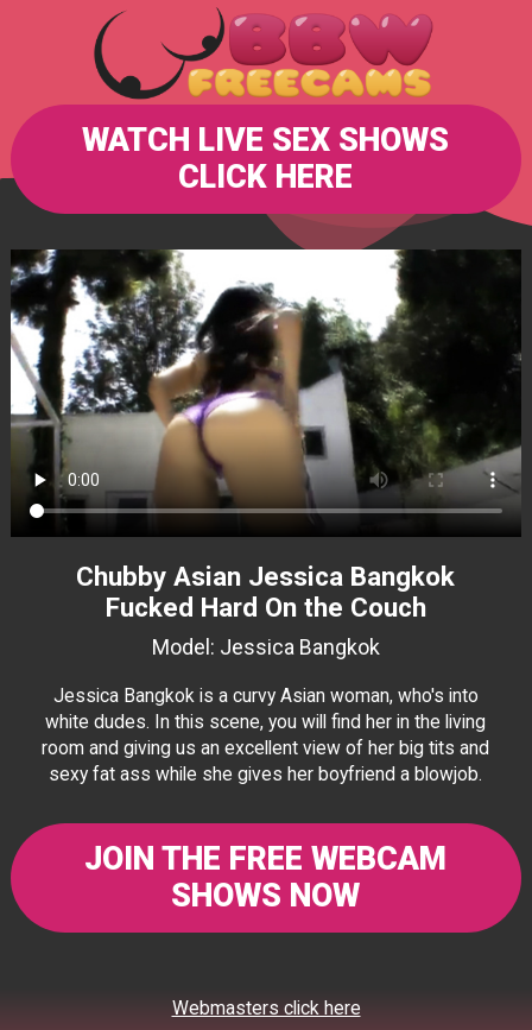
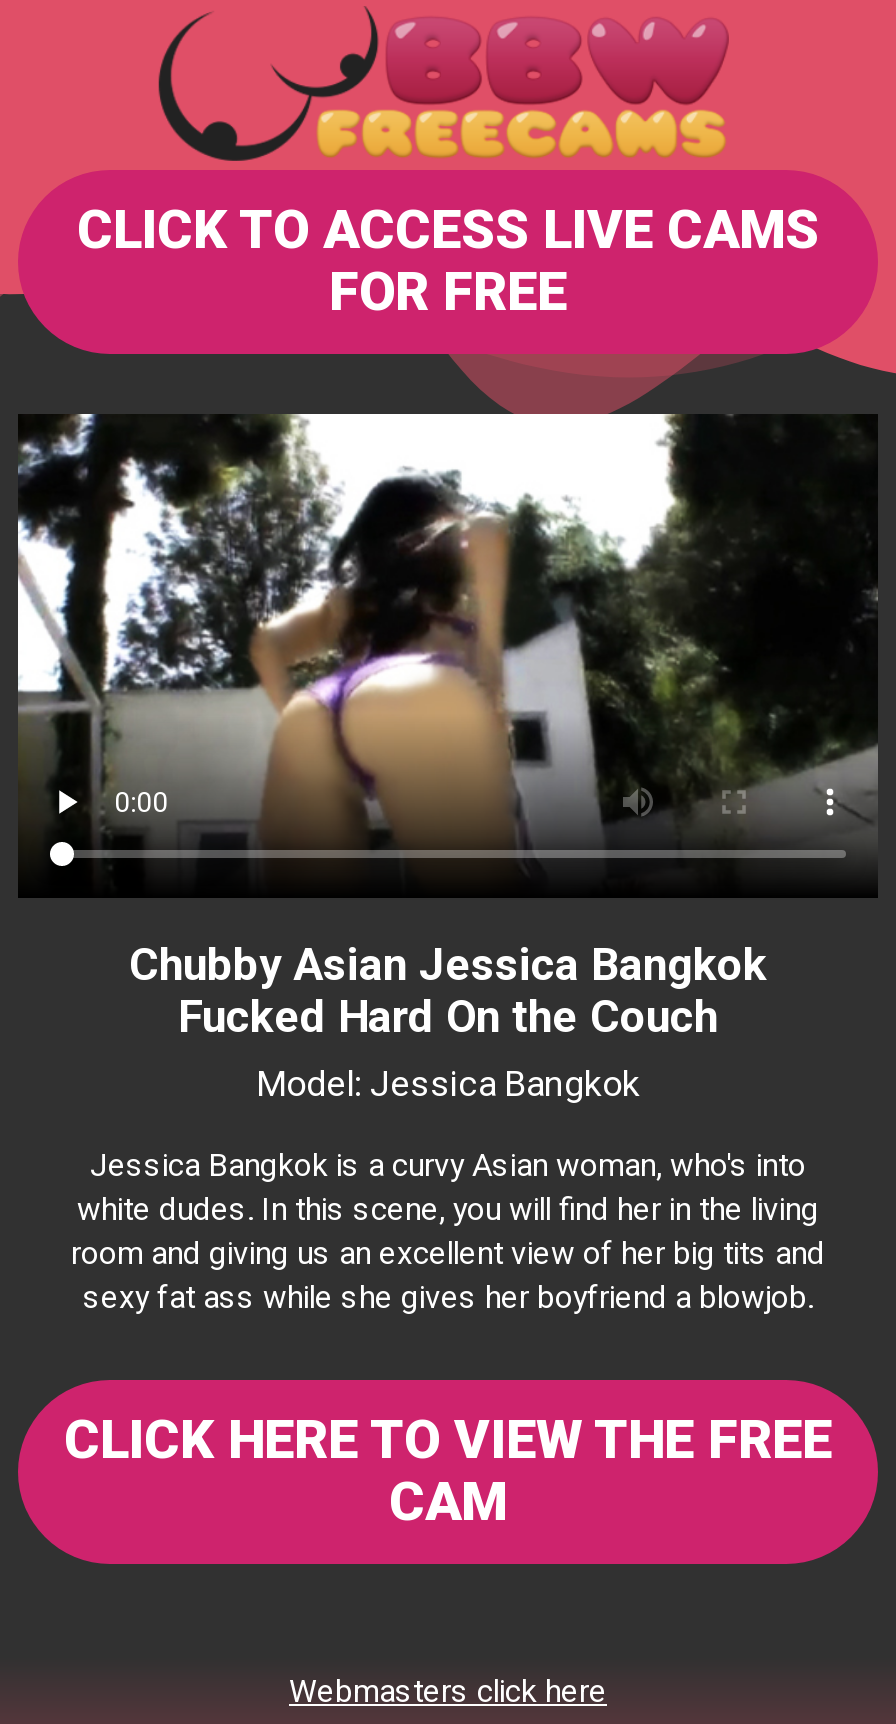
- WATCH LIVE SEX SHOWS
- CLICK HERE
+ CLICK TO ACCESS LIVE CAMS
+ FOR FREE

- JOIN THE FREE WEBCAM
- SHOWS NOW
+ CLICK HERE TO VIEW THE FREE
+ CAM
